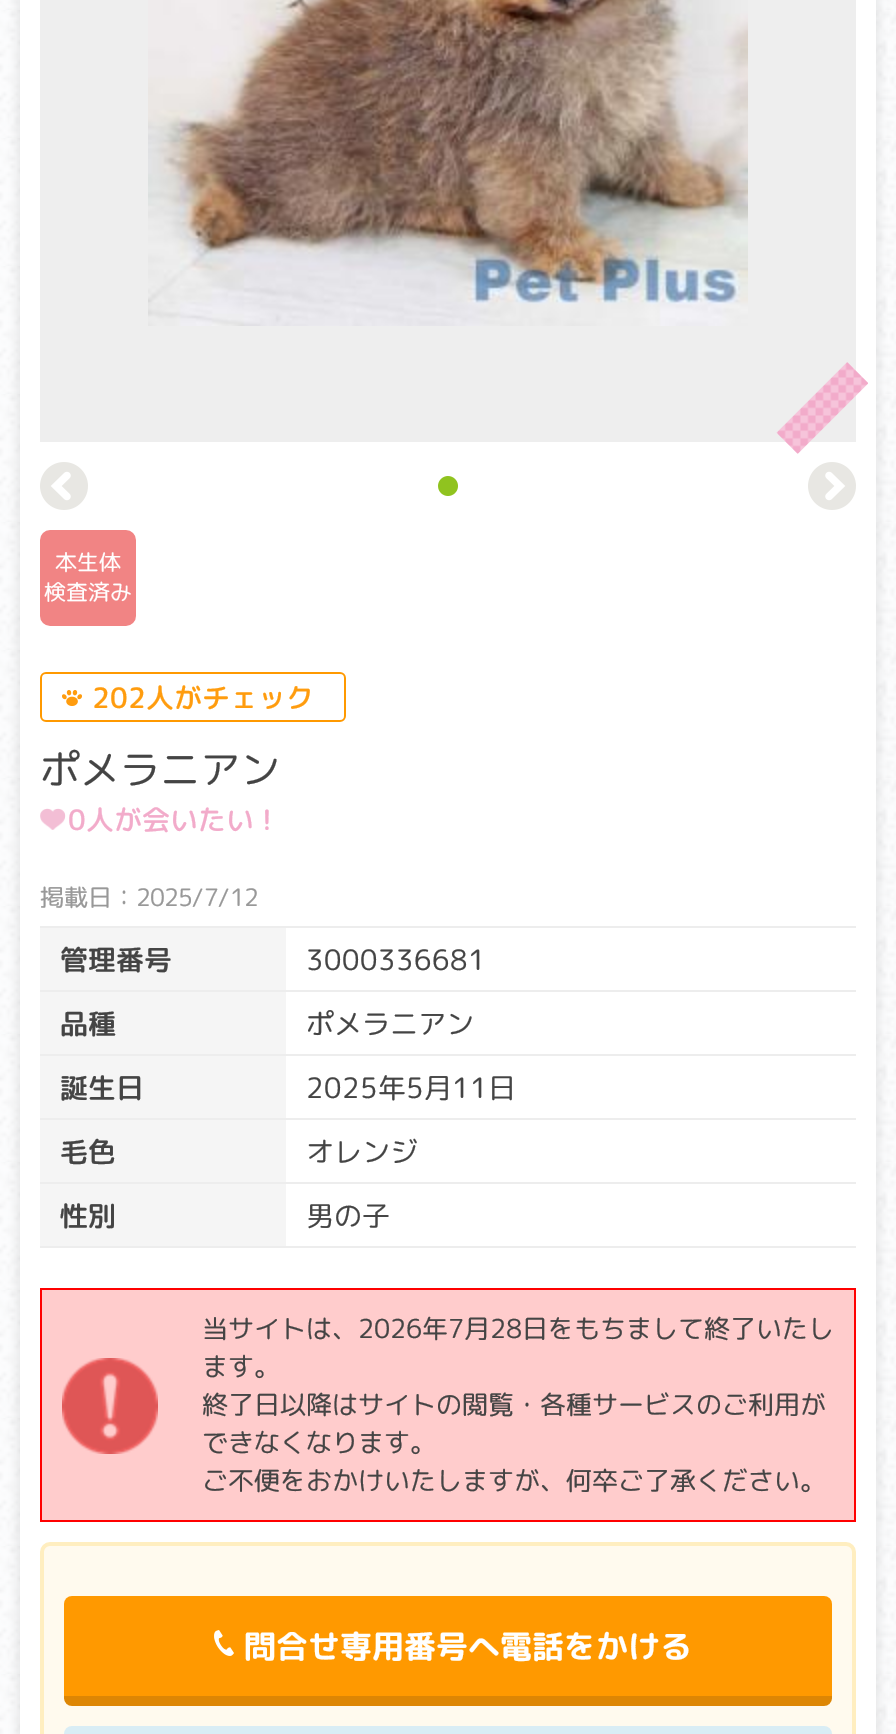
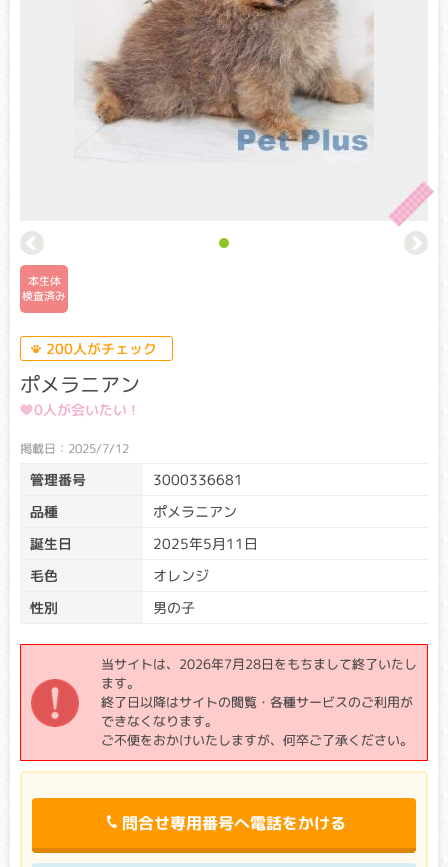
- 202人がチェック
+ 200人がチェック
